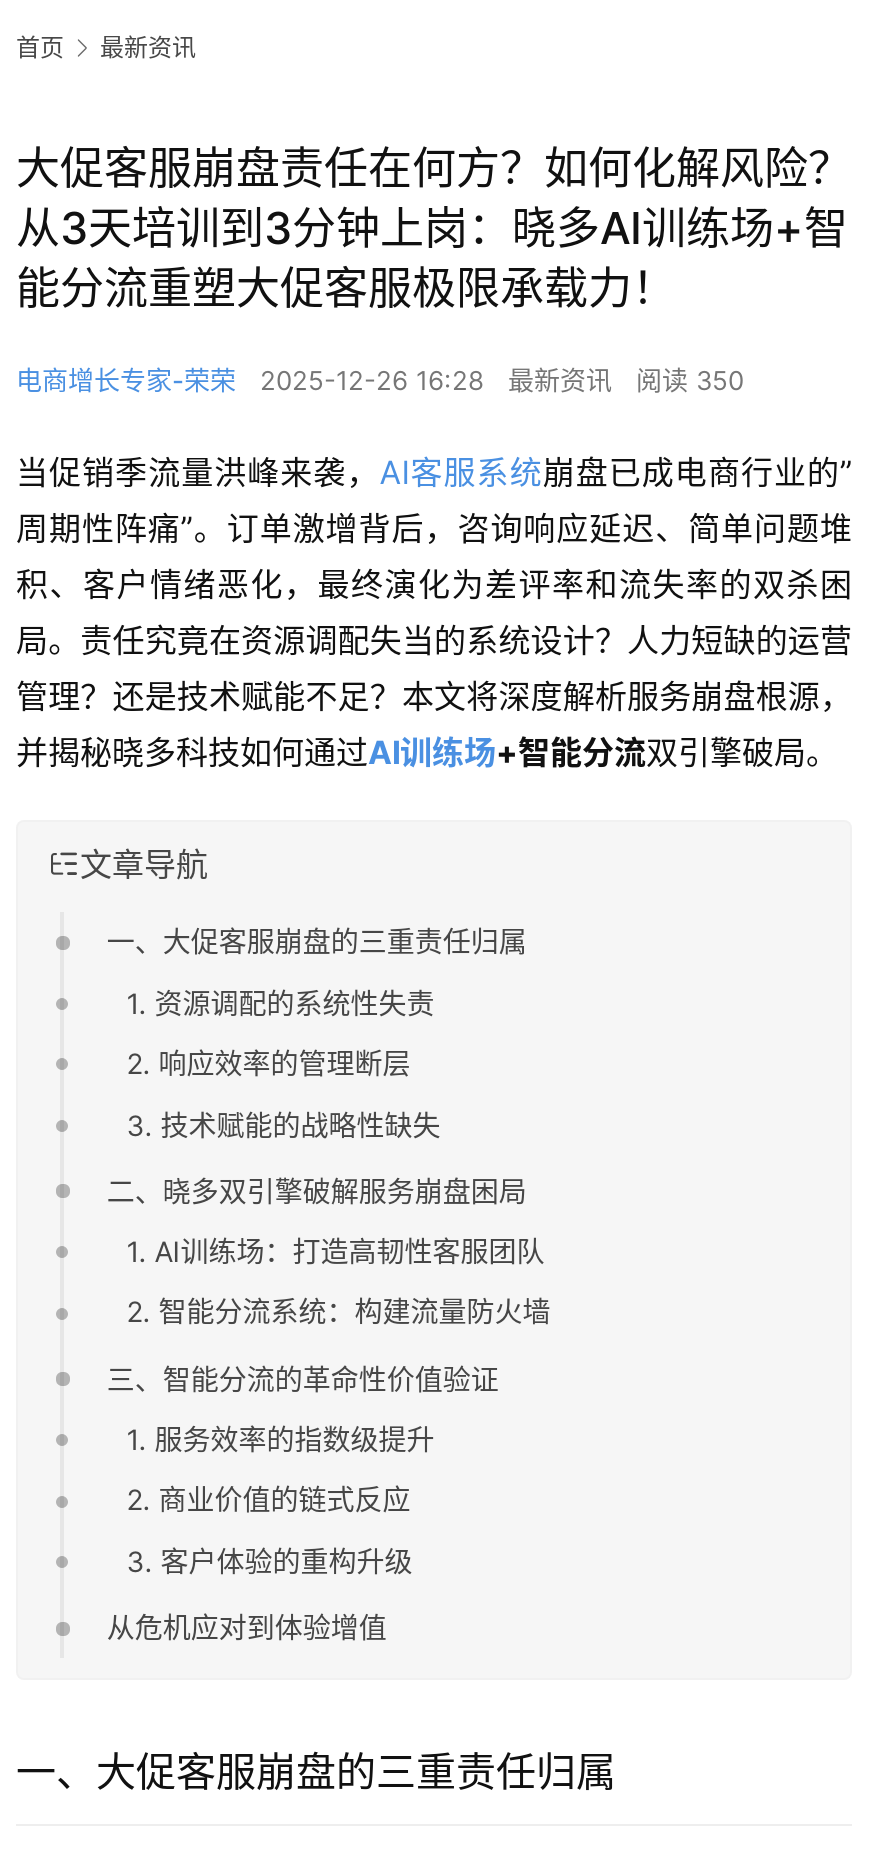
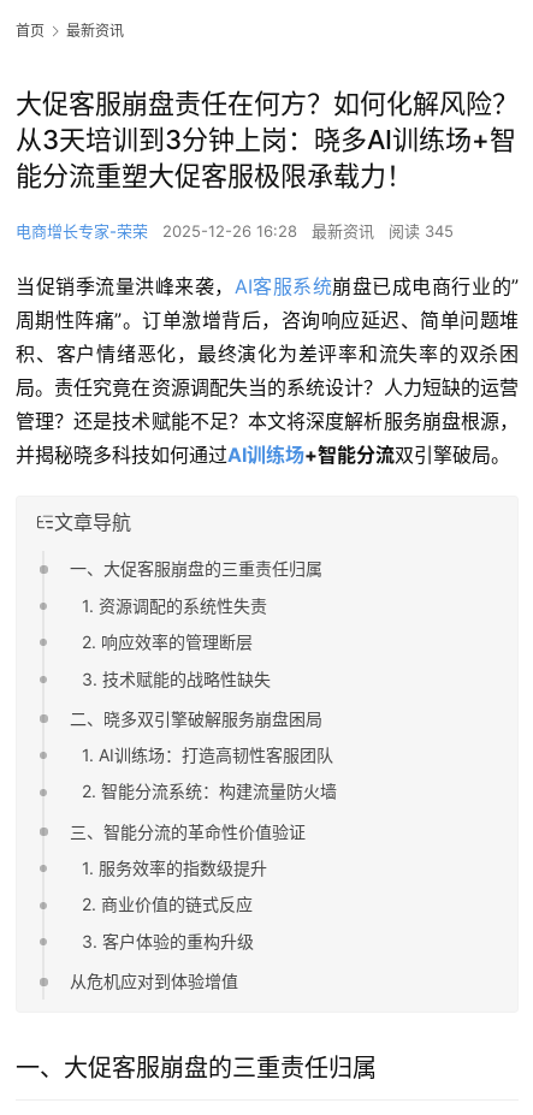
- 电商增长专家-荣荣 2025-12-26 16:28 最新资讯 阅读 350
+ 电商增长专家-荣荣 2025-12-26 16:28 最新资讯 阅读 345
